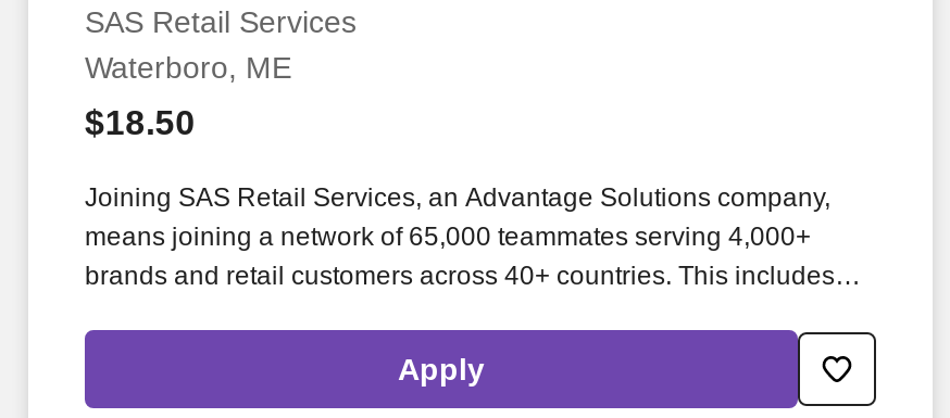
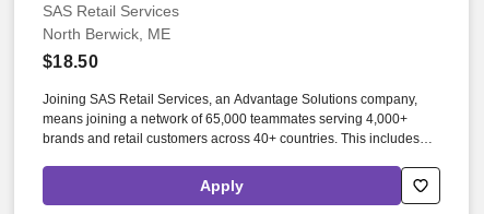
- Waterboro, ME
+ North Berwick, ME
